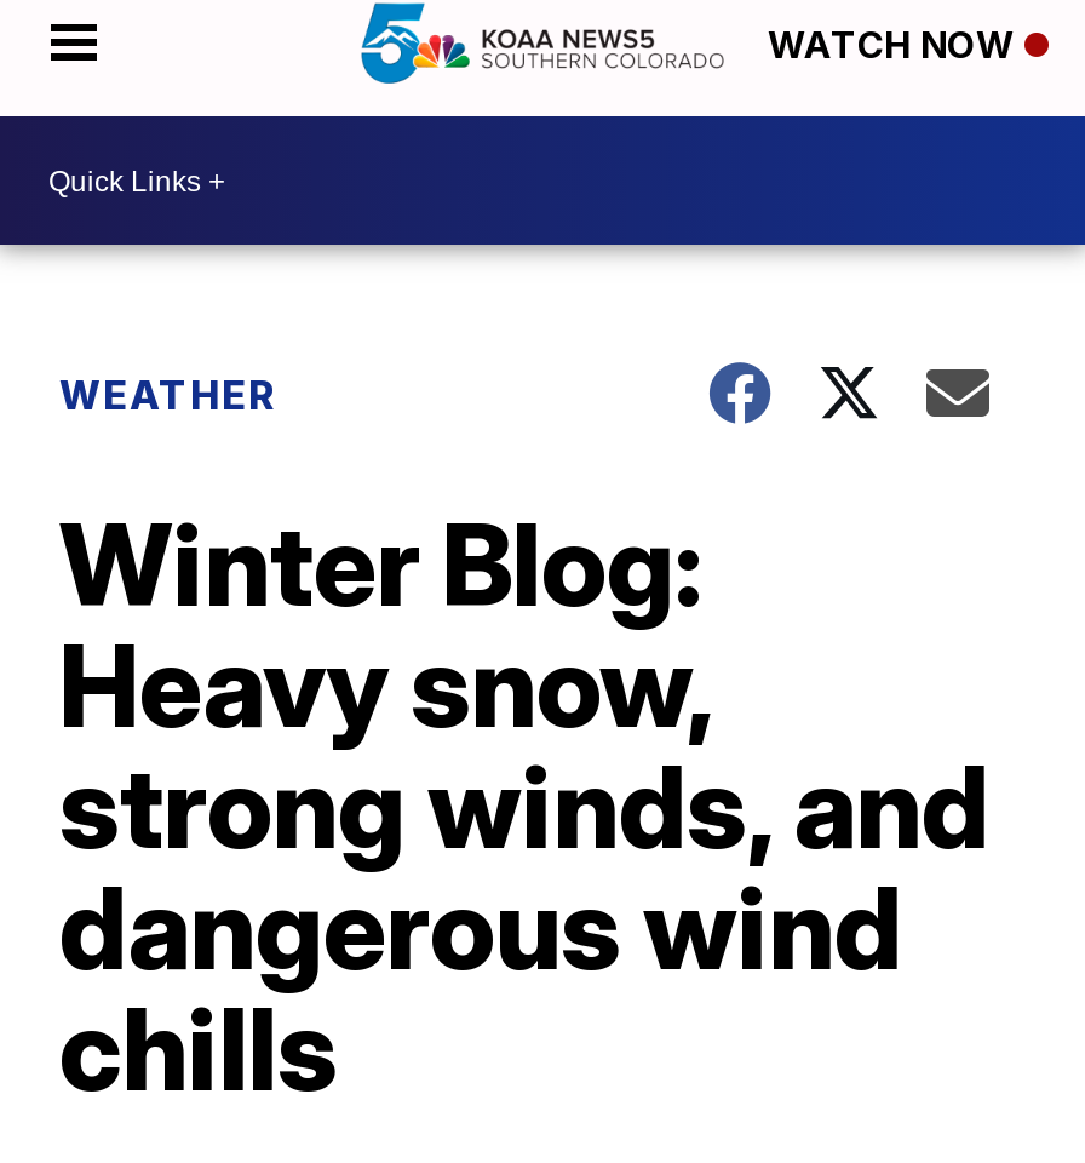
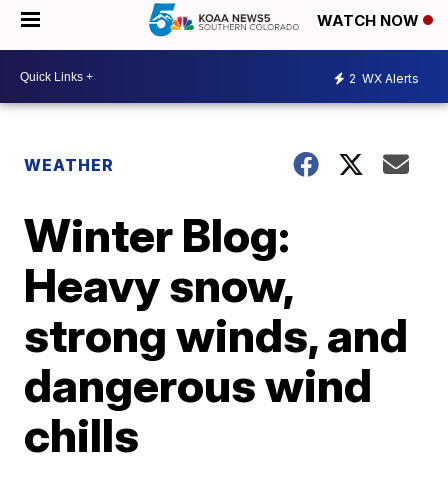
+ 2 WX Alerts
